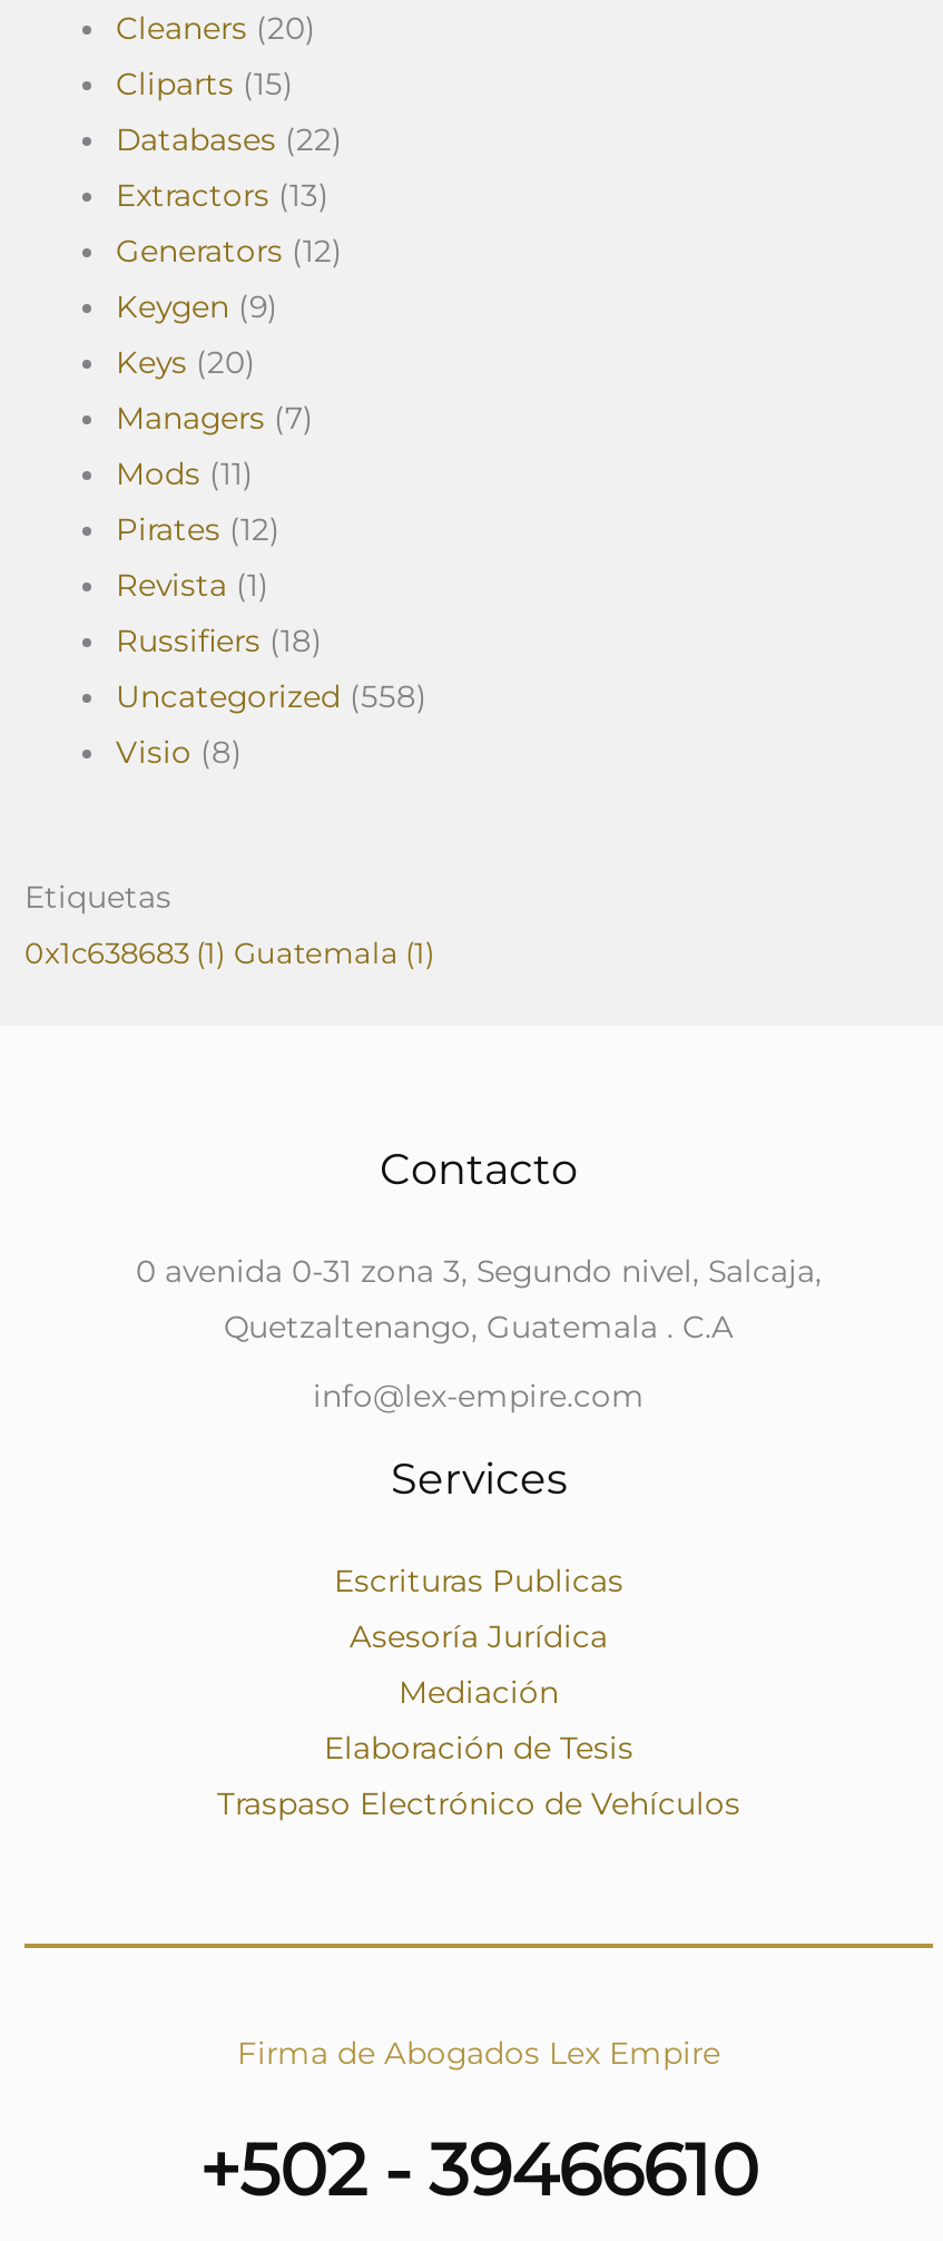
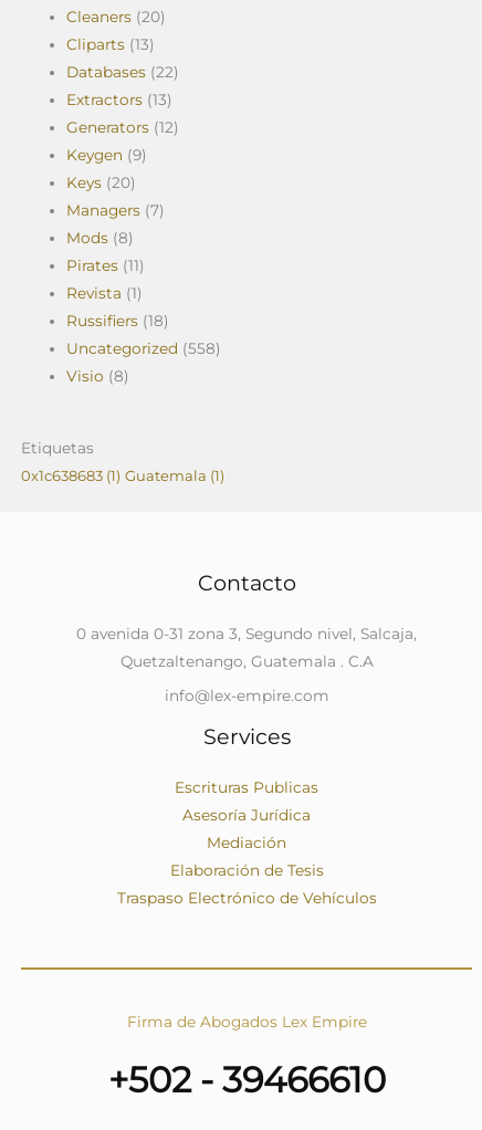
- Cliparts (15)
+ Cliparts (13)

- Mods (11)
+ Mods (8)

- Pirates (12)
+ Pirates (11)
